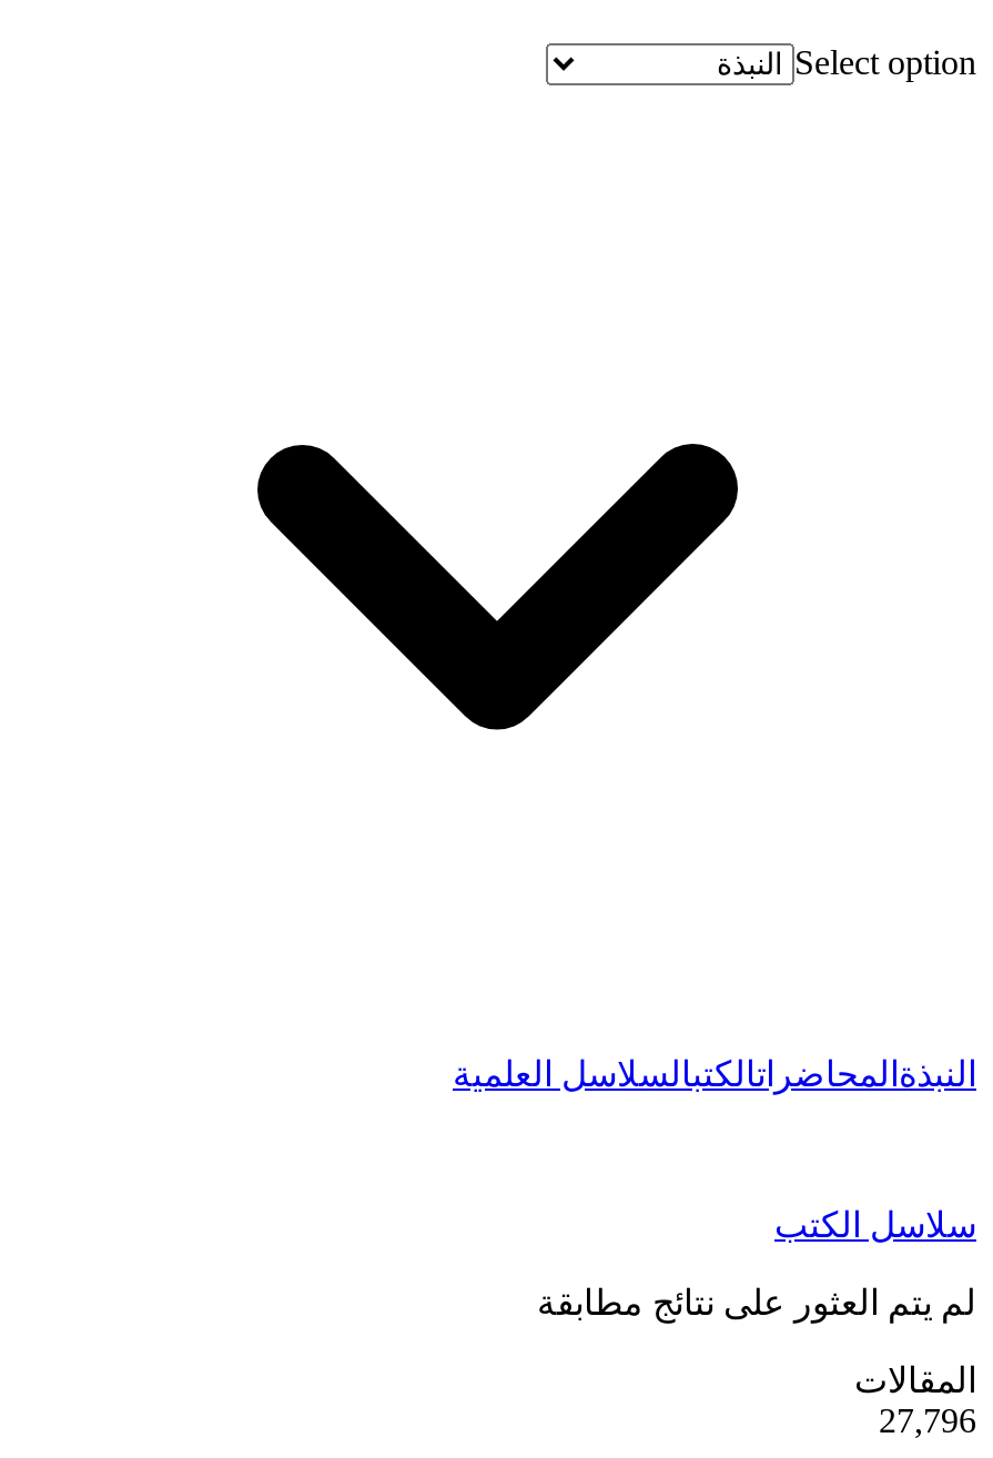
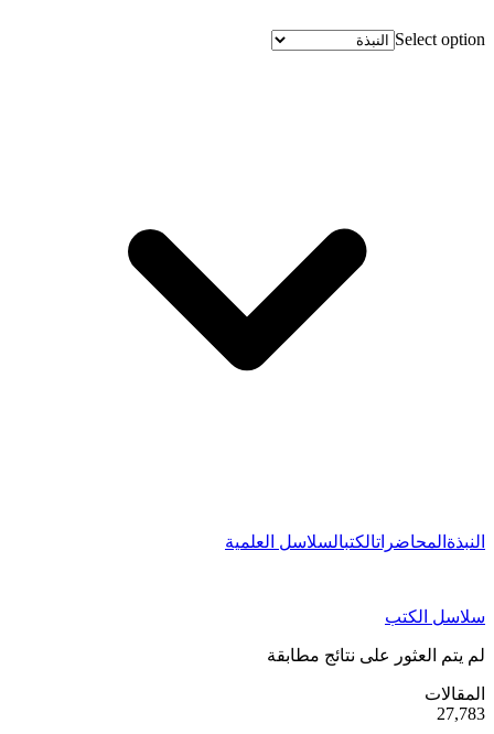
- 27,796
+ 27,783
